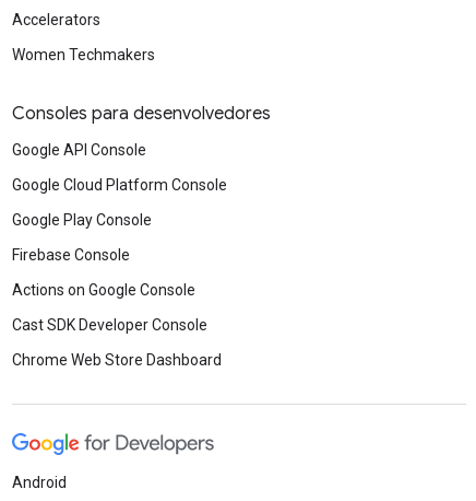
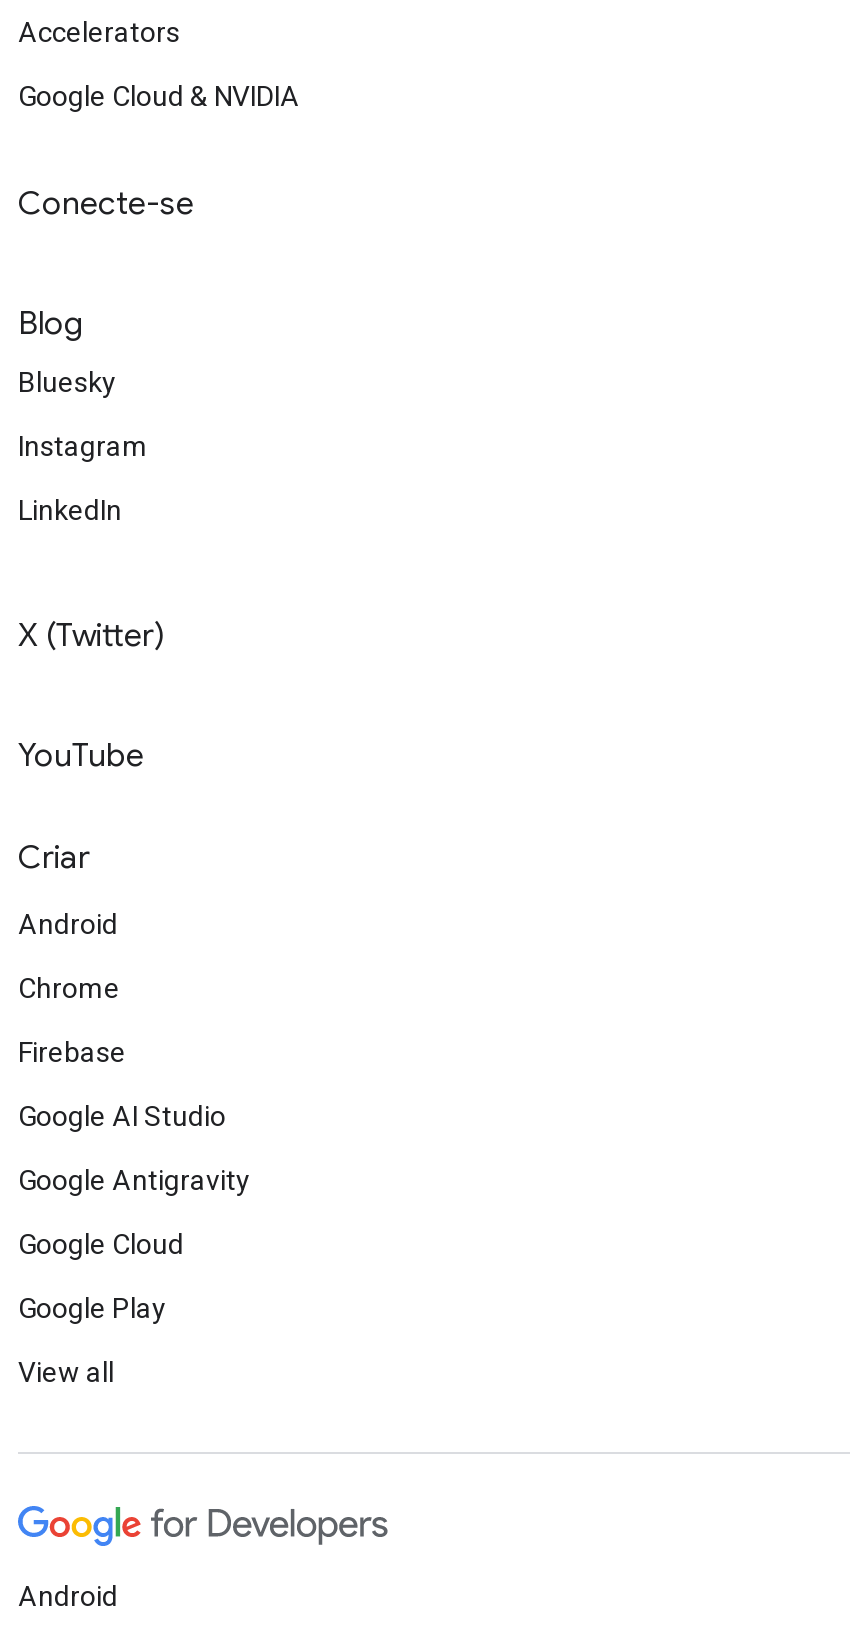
- Women Techmakers
- Consoles para desenvolvedores
- Google API Console
- Google Cloud Platform Console
- Google Play Console
- Firebase Console
- Actions on Google Console
- Cast SDK Developer Console
- Chrome Web Store Dashboard
+ Google Cloud & NVIDIA
+ Conecte-se
+ Blog
+ Bluesky
+ Instagram
+ LinkedIn
+ X (Twitter)
+ YouTube
+ Criar
+ Android
+ Chrome
+ Firebase
+ Google AI Studio
+ Google Antigravity
+ Google Cloud
+ Google Play
+ View all
